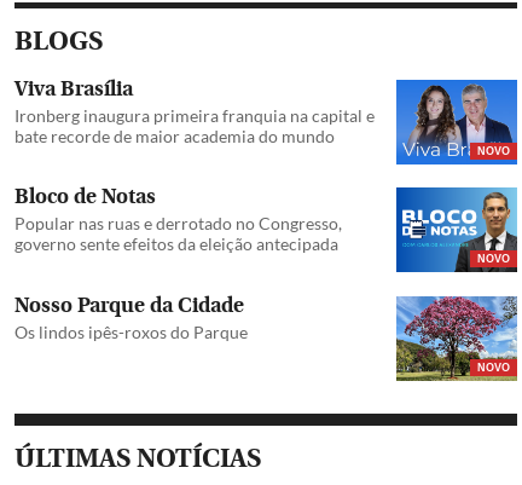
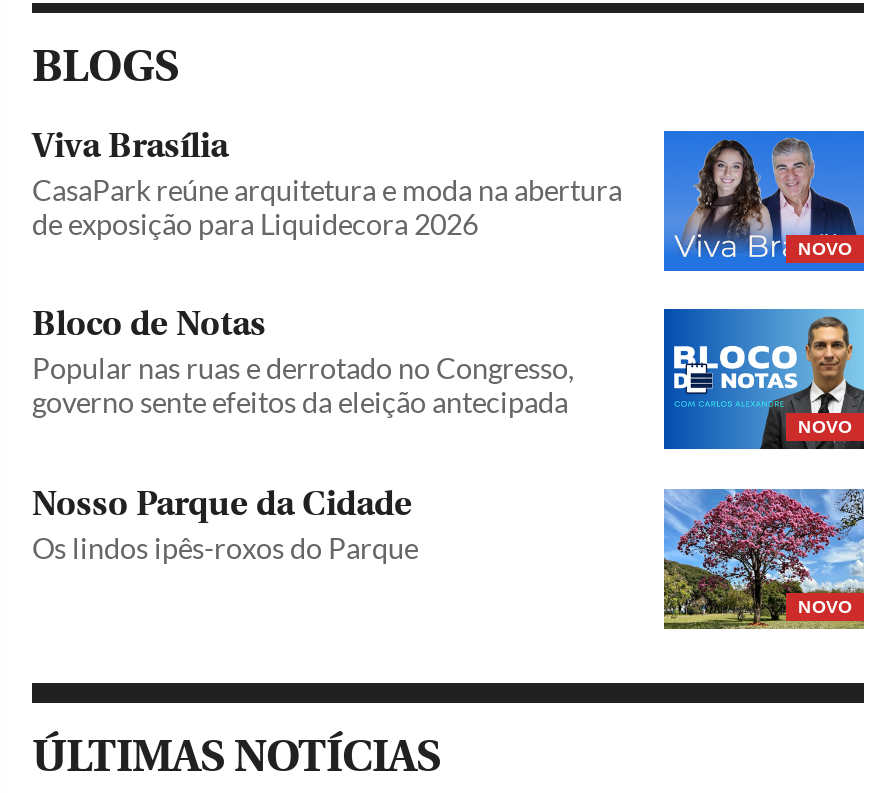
- Ironberg inaugura primeira franquia na capital e
- bate recorde de maior academia do mundo
+ CasaPark reúne arquitetura e moda na abertura
+ de exposição para Liquidecora 2026
